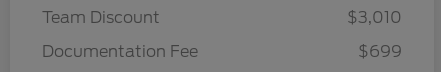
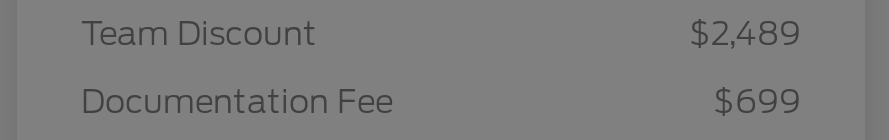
- $3,010
+ $2,489
